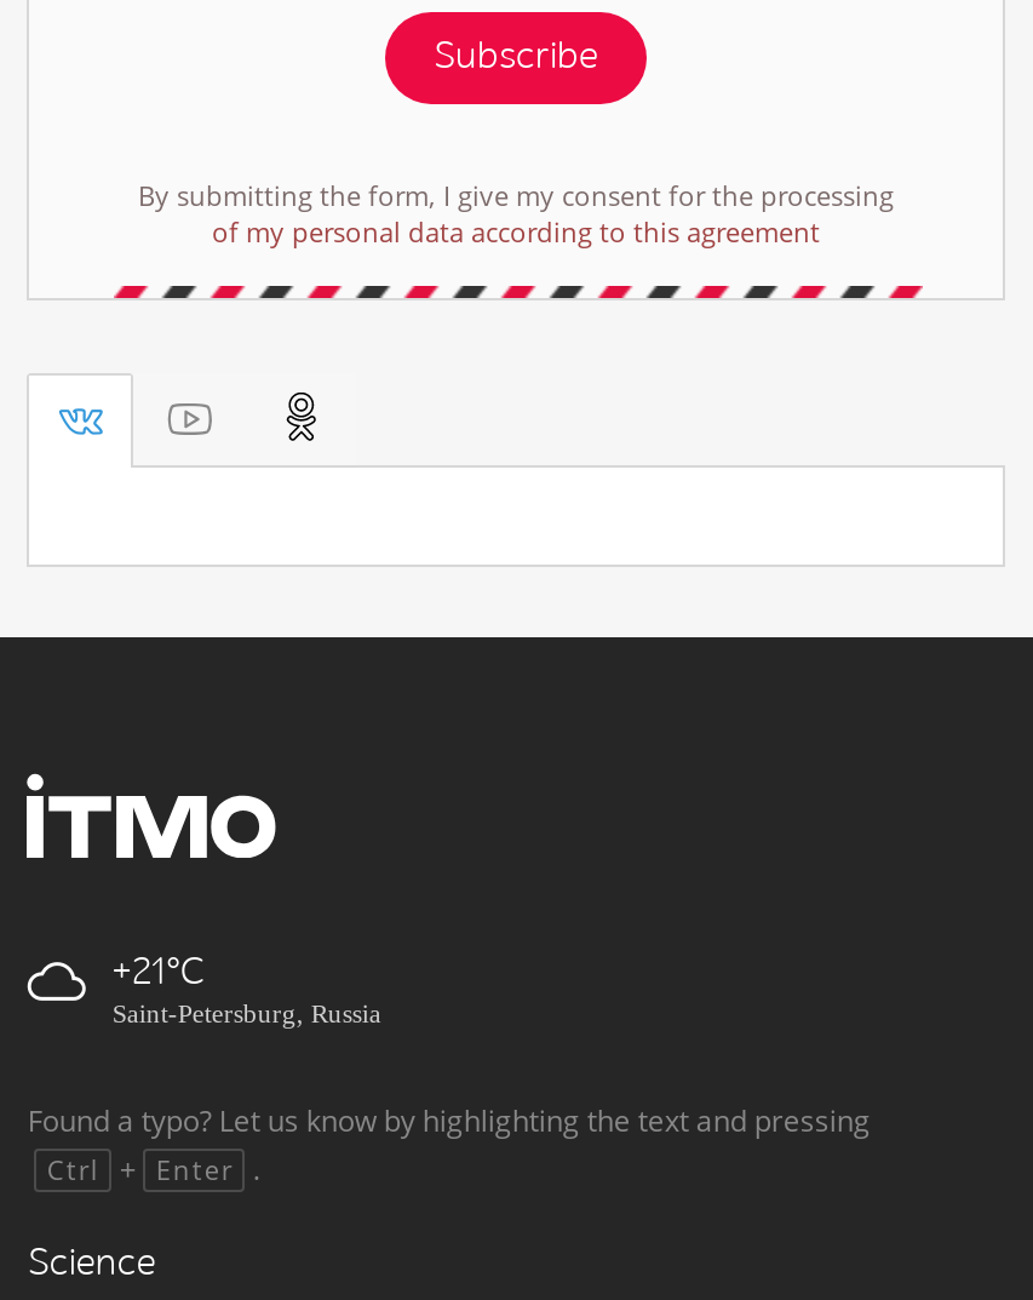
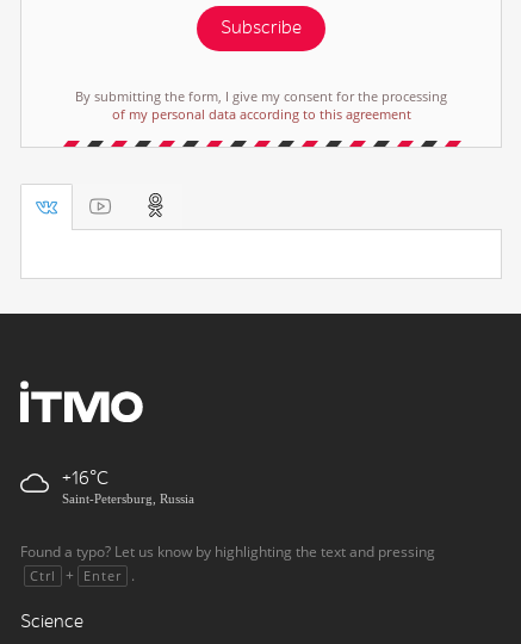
- +21
+ +16
